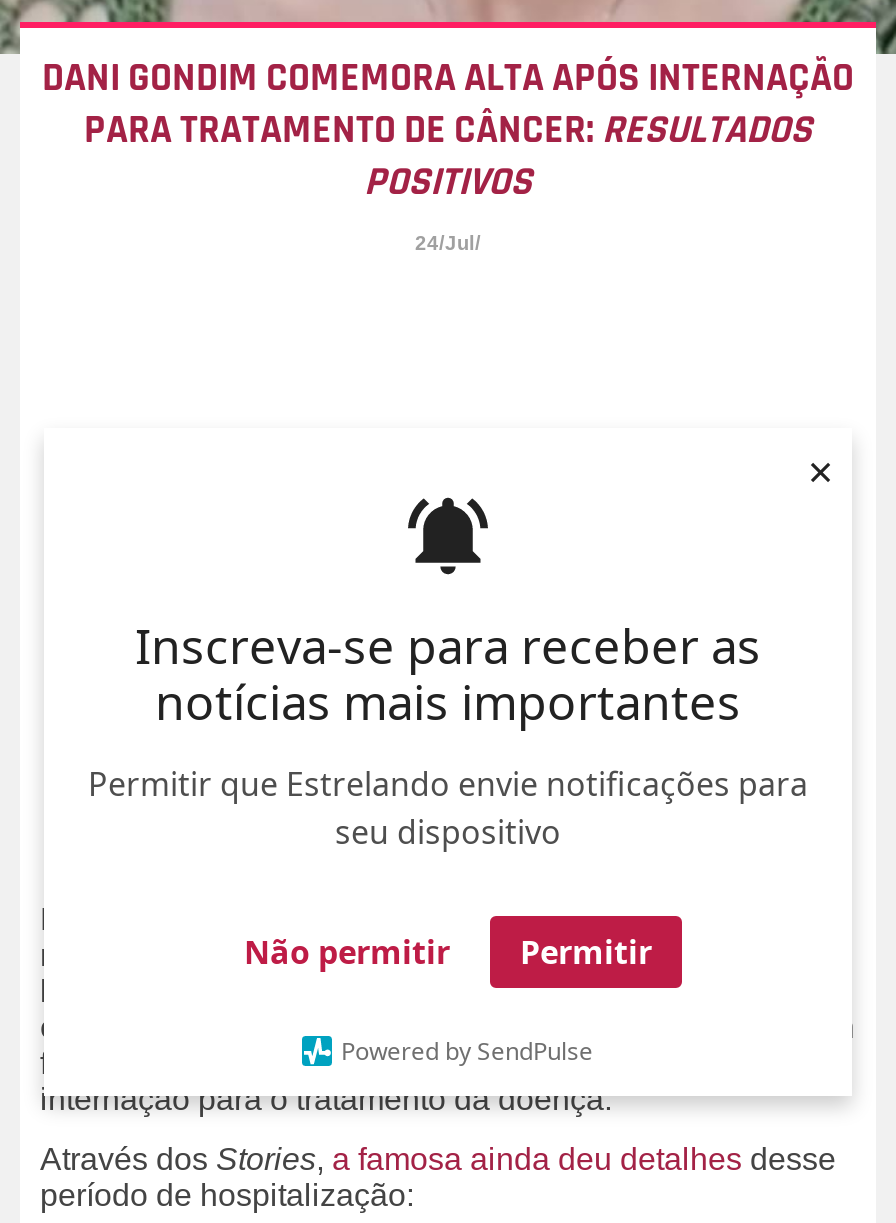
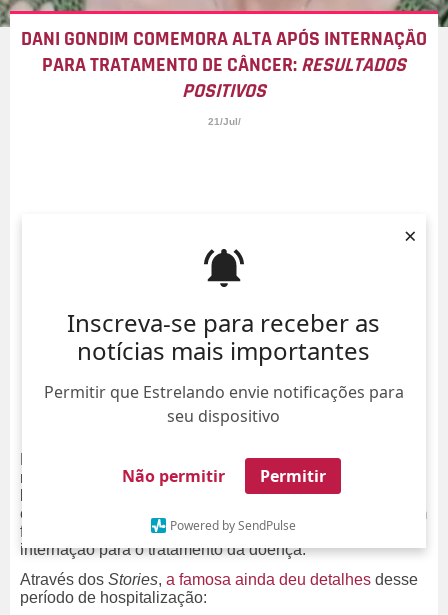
- 24/Jul/
+ 21/Jul/
